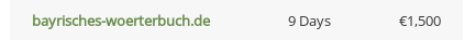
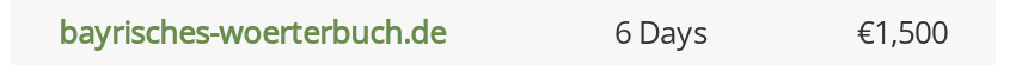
- 9 Days
+ 6 Days
